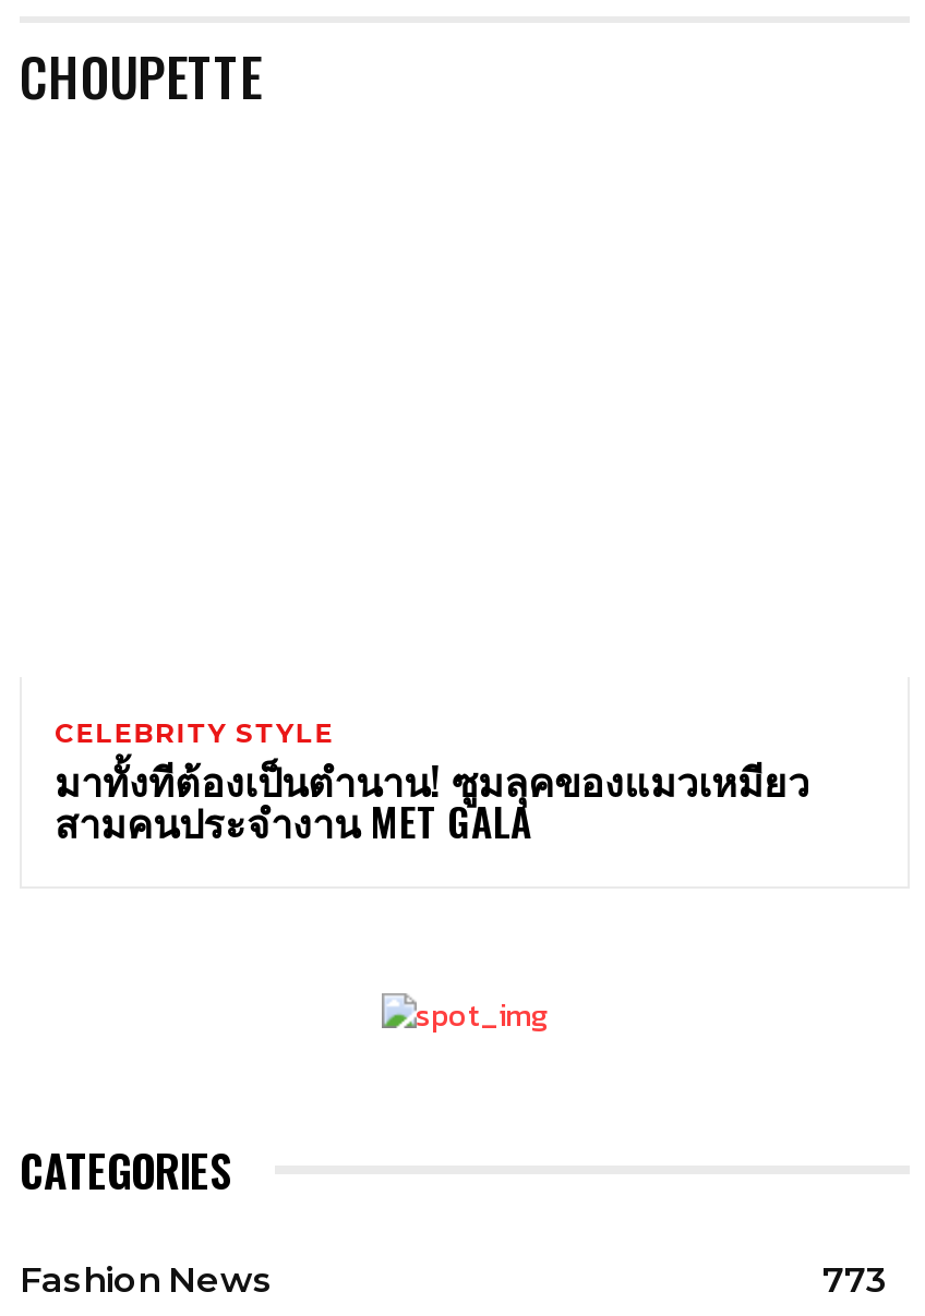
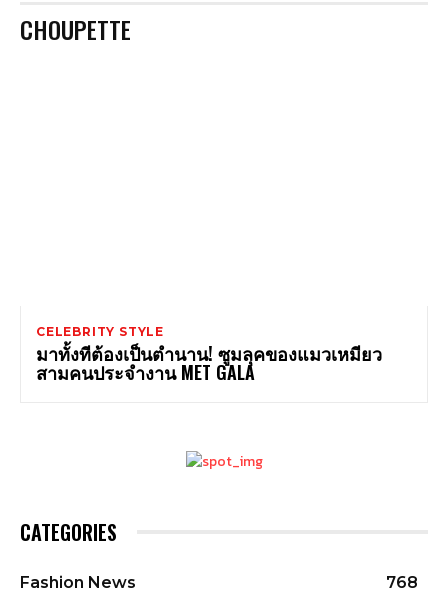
- 773
+ 768
